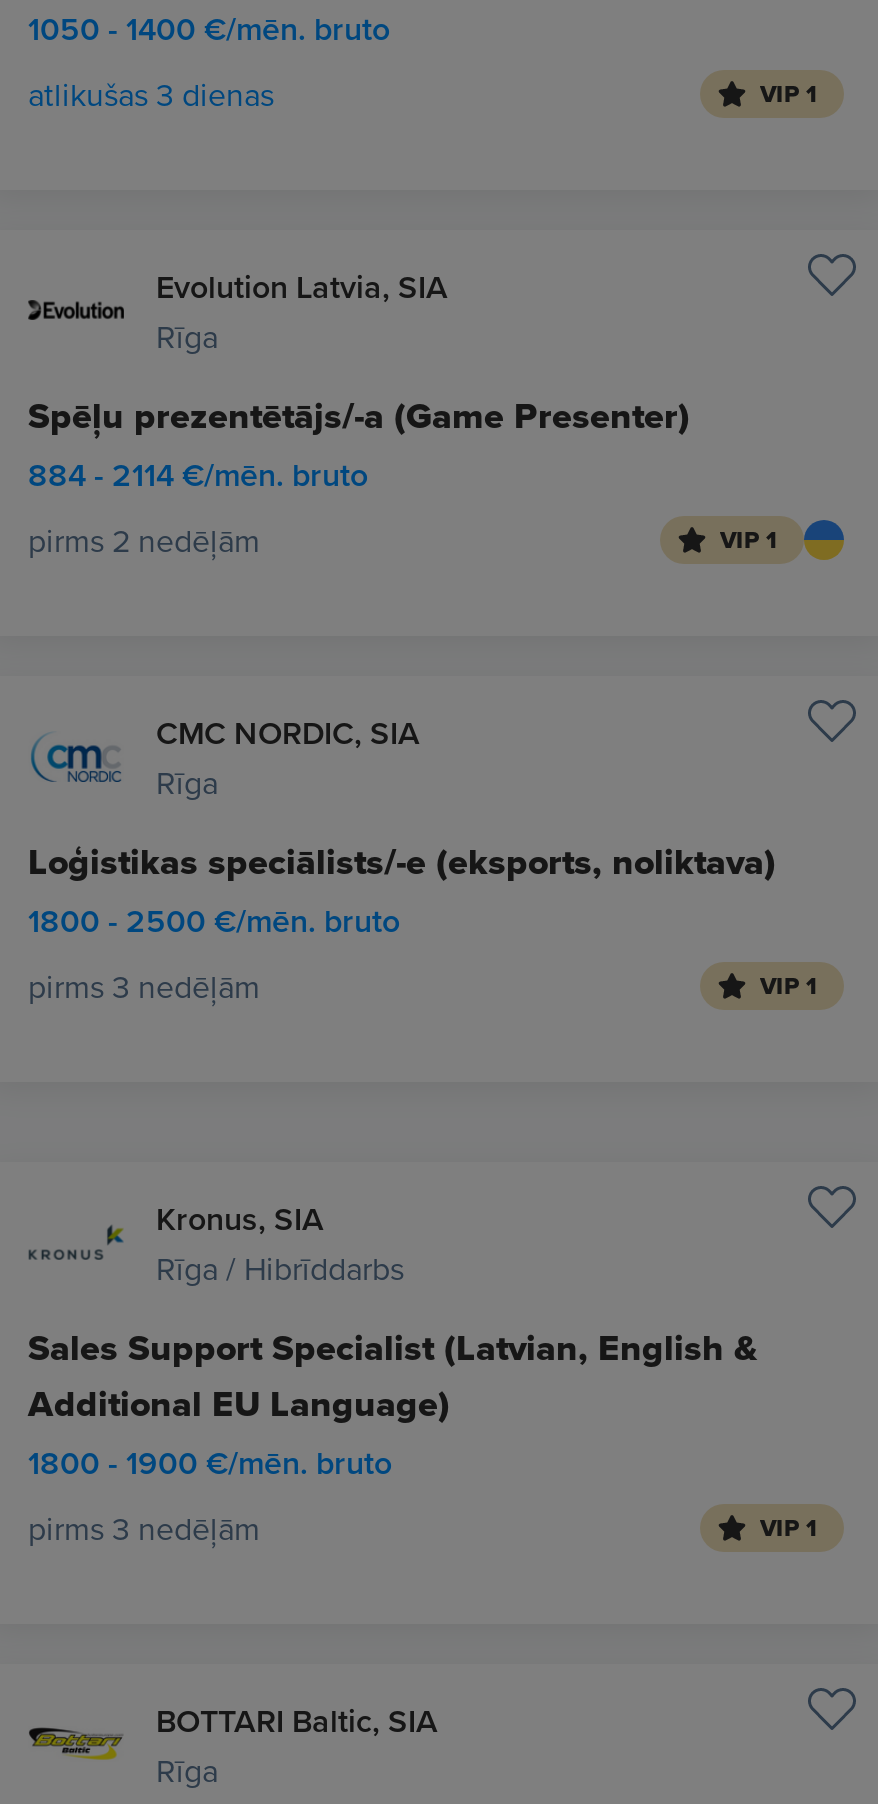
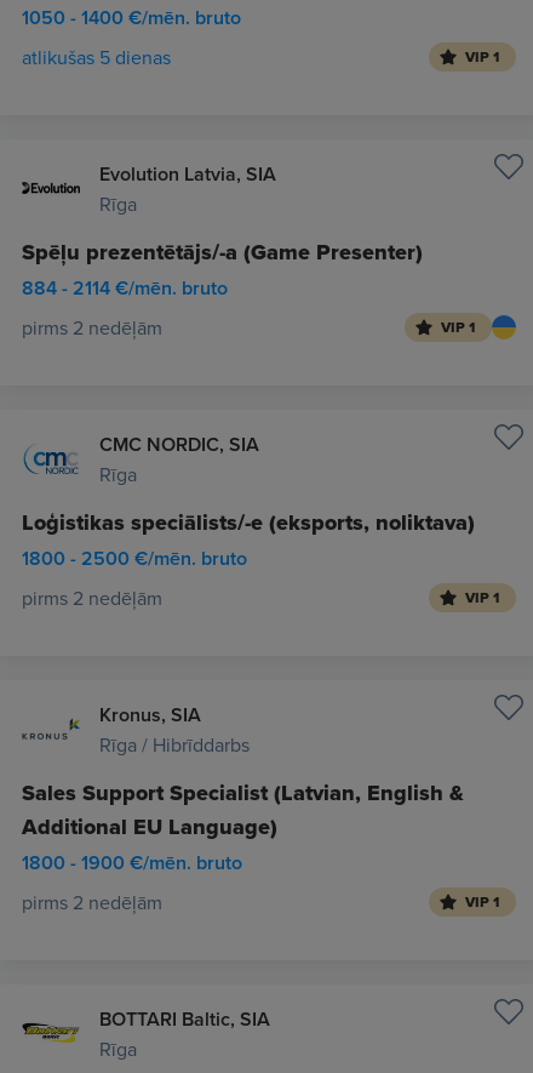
- atlikušas 3 dienas
+ atlikušas 5 dienas

- pirms 3 nedēļām
+ pirms 2 nedēļām

- pirms 3 nedēļām
+ pirms 2 nedēļām
